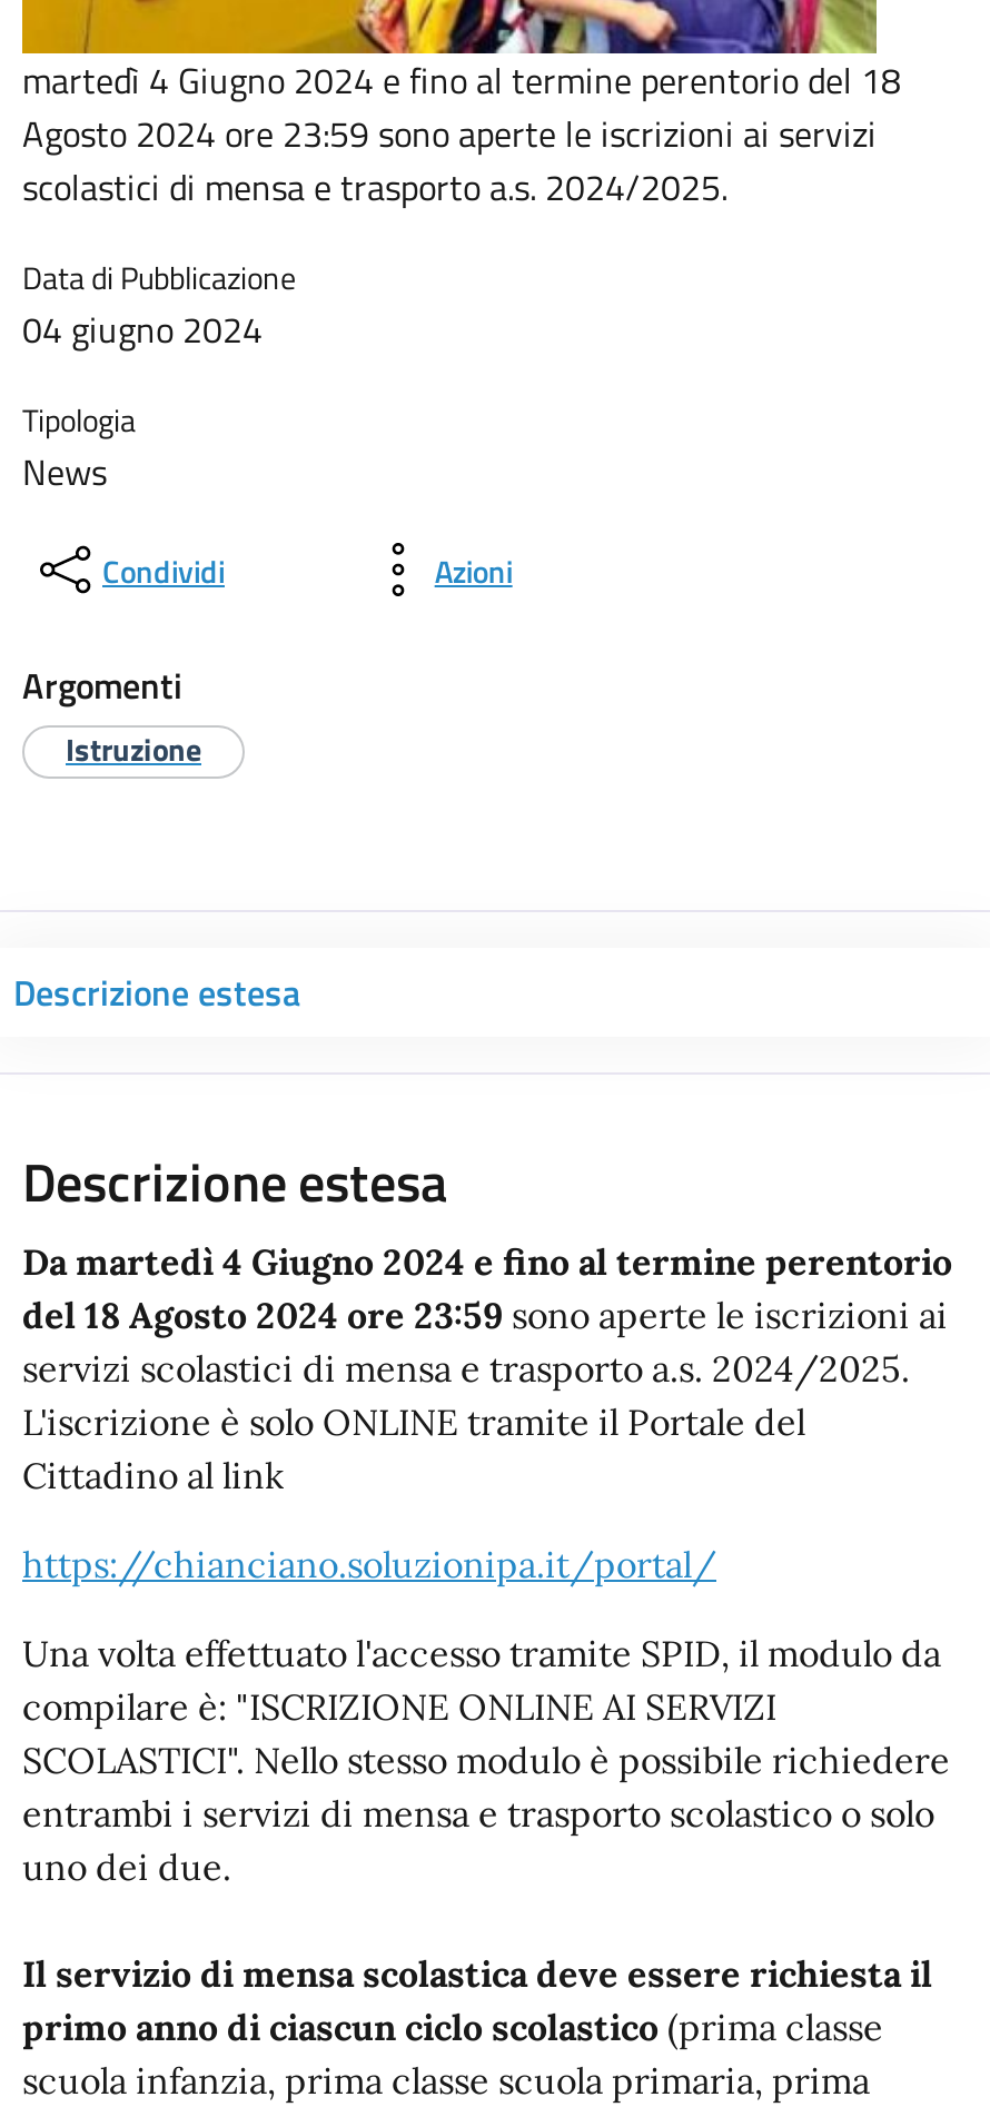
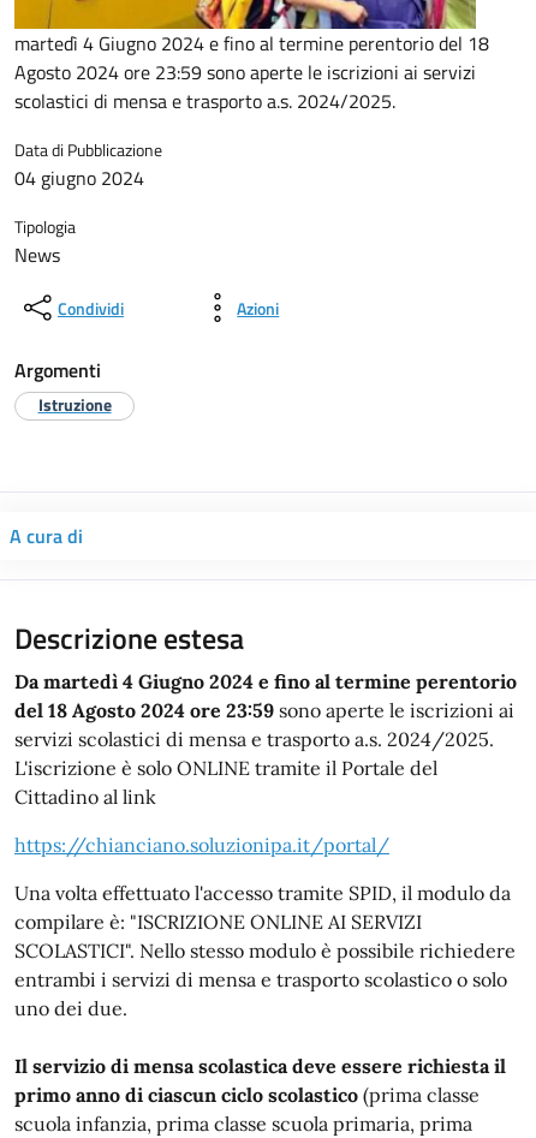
- Descrizione estesa
+ A cura di
